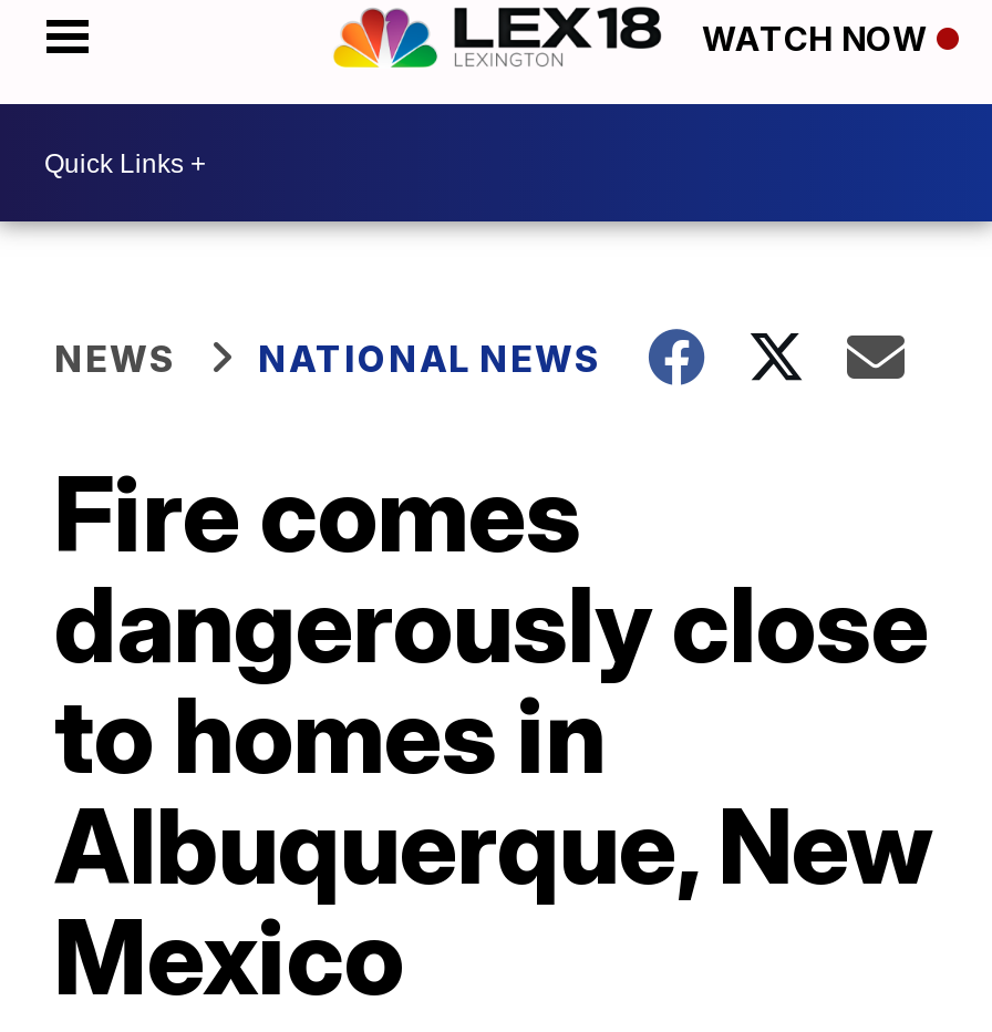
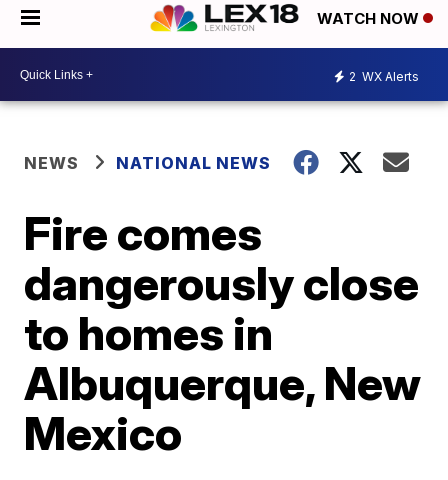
+ 2 WX Alerts
